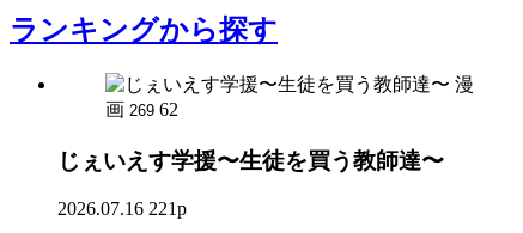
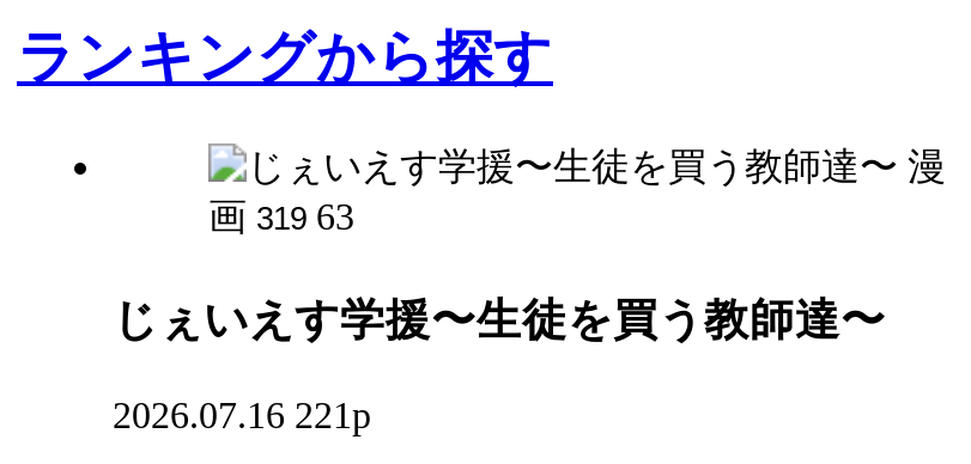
- 画 269 62
+ 画 319 63
